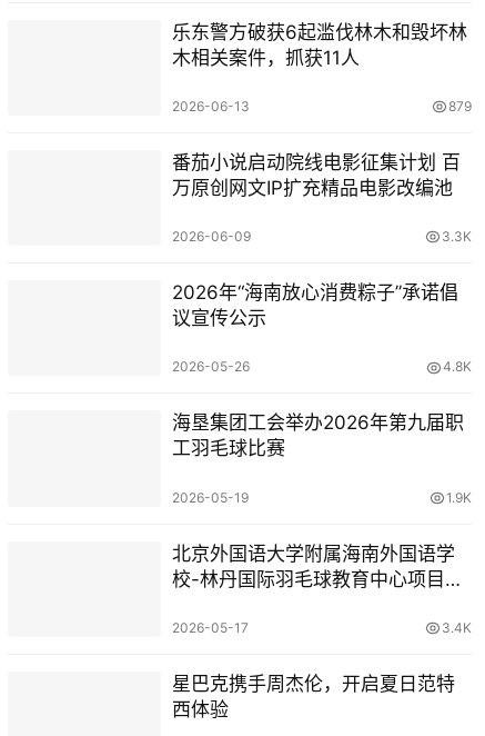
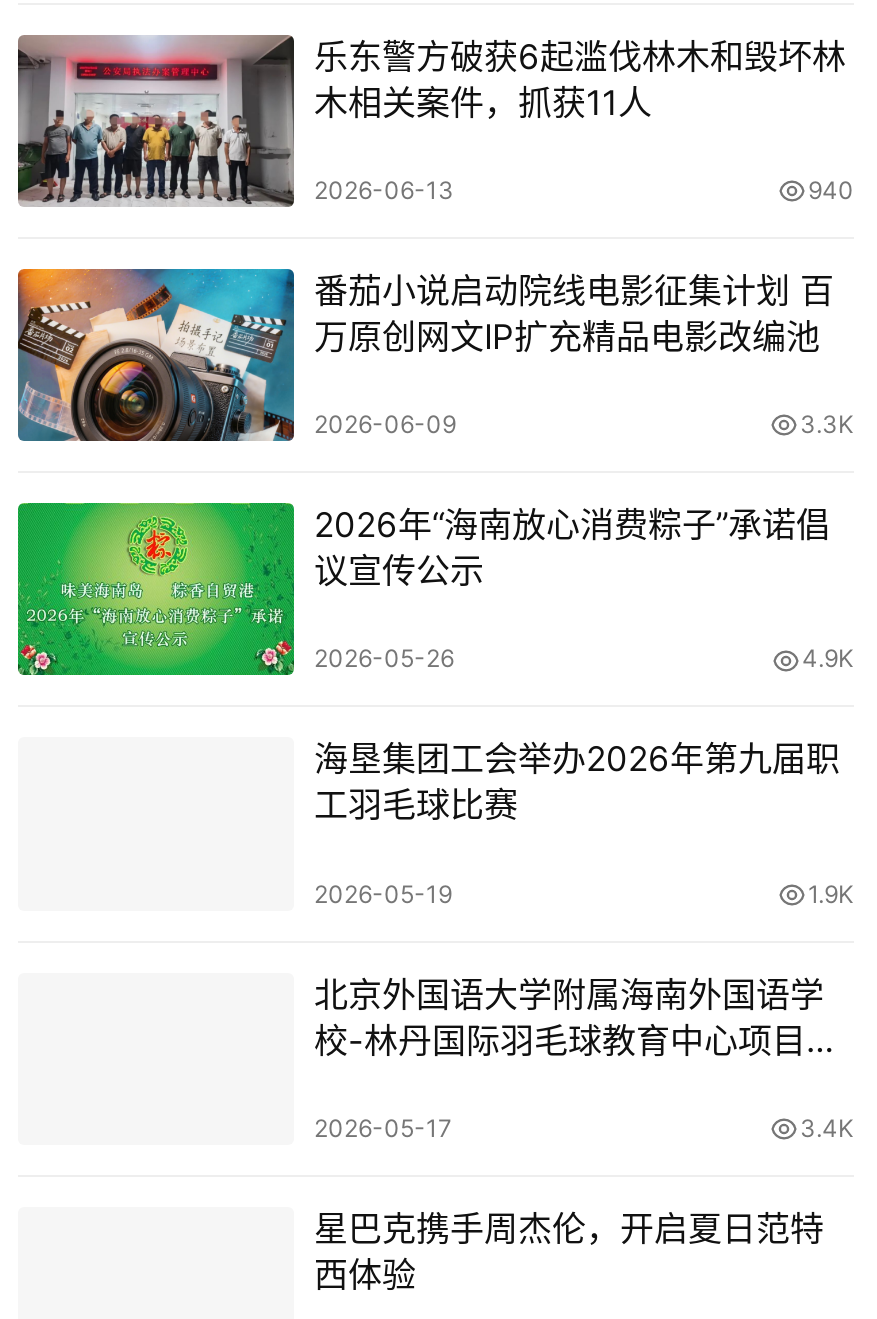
+ [image]

- 879
+ 940

+ [image]

+ [image]

- 4.8K
+ 4.9K
